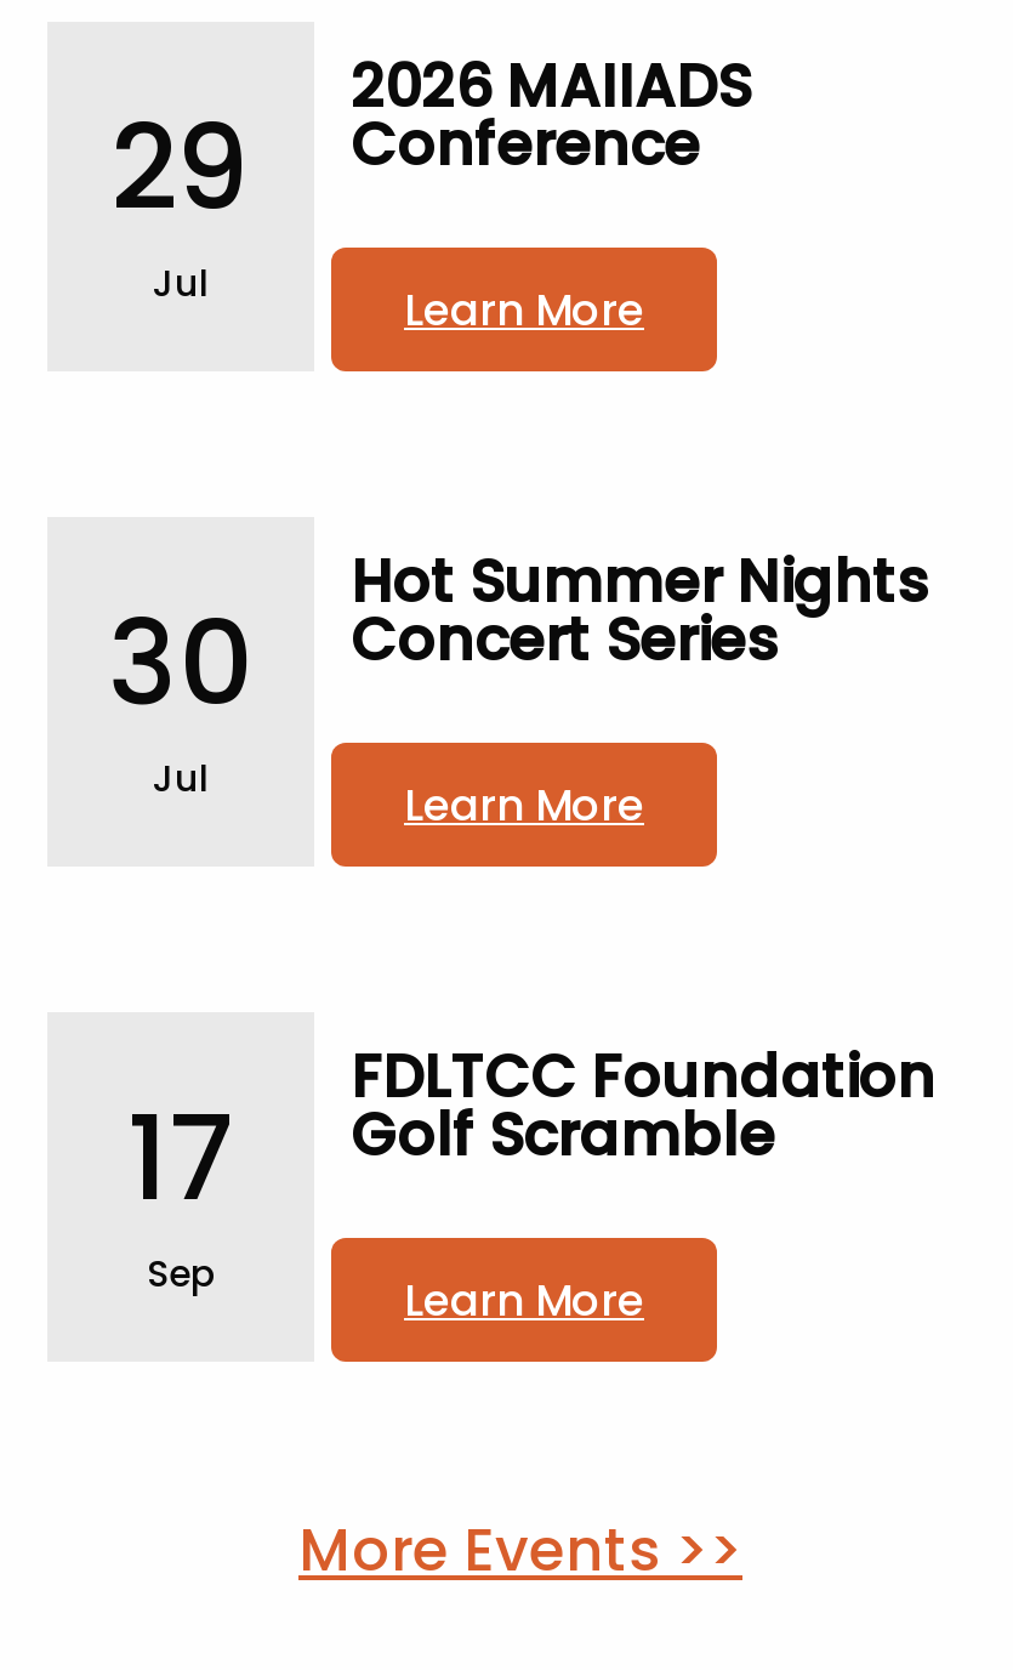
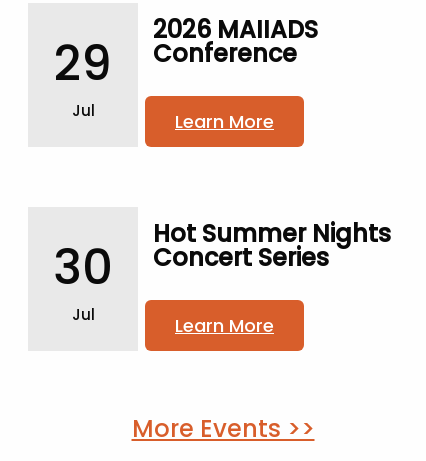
- FDLTCC Foundation
- Golf Scramble
- Learn More

- 17
- Sep
